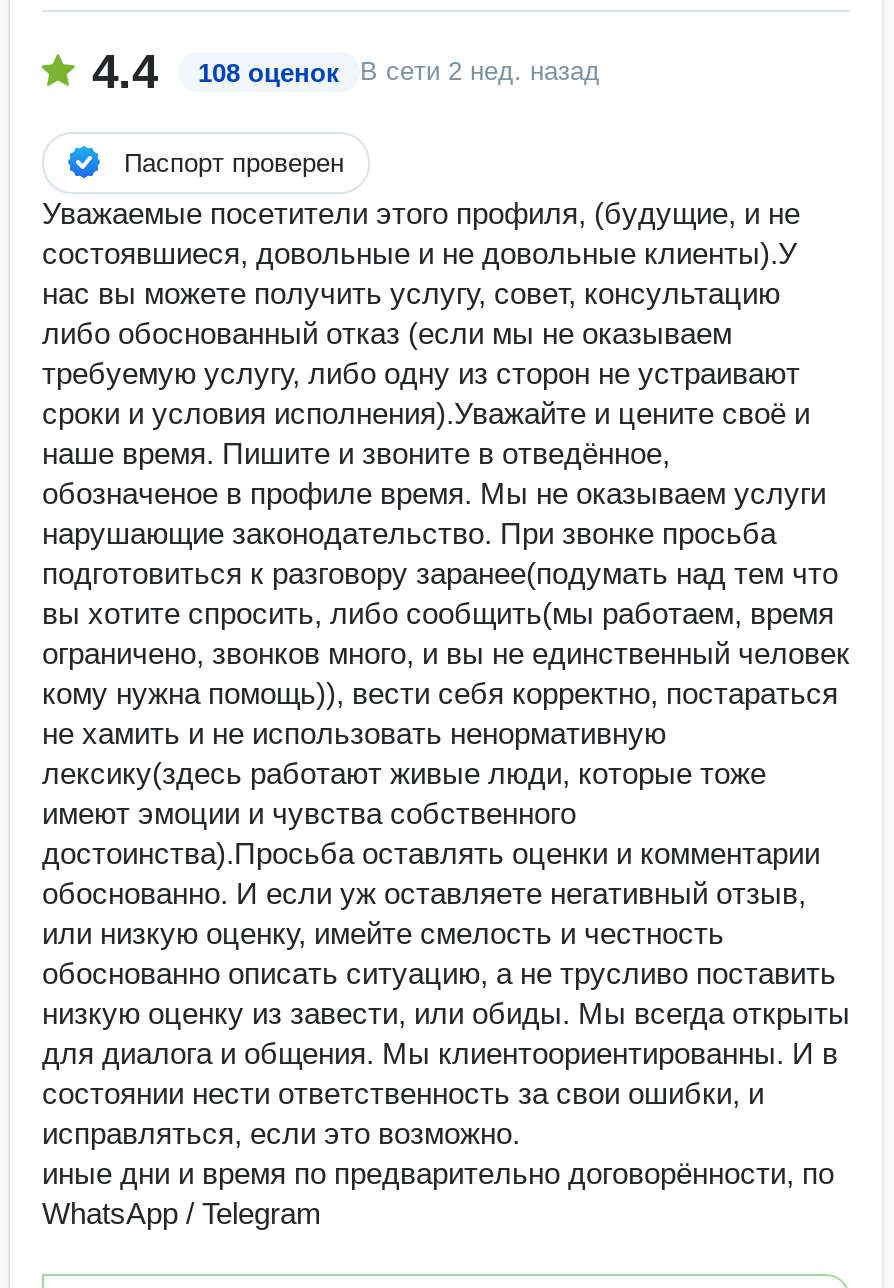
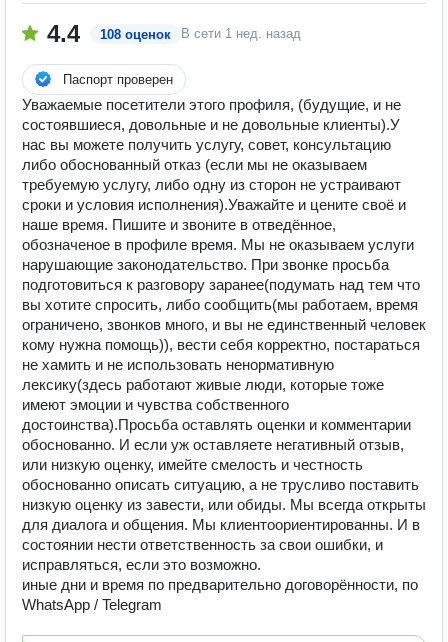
- В сети 2 нед. назад
+ В сети 1 нед. назад
